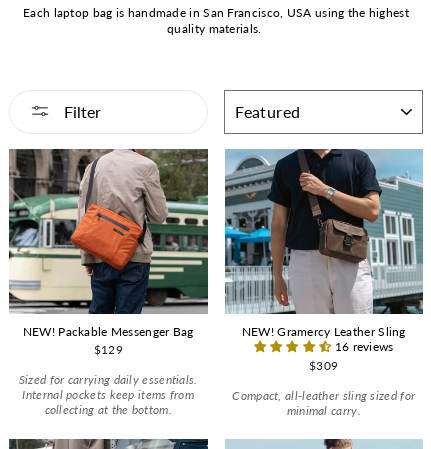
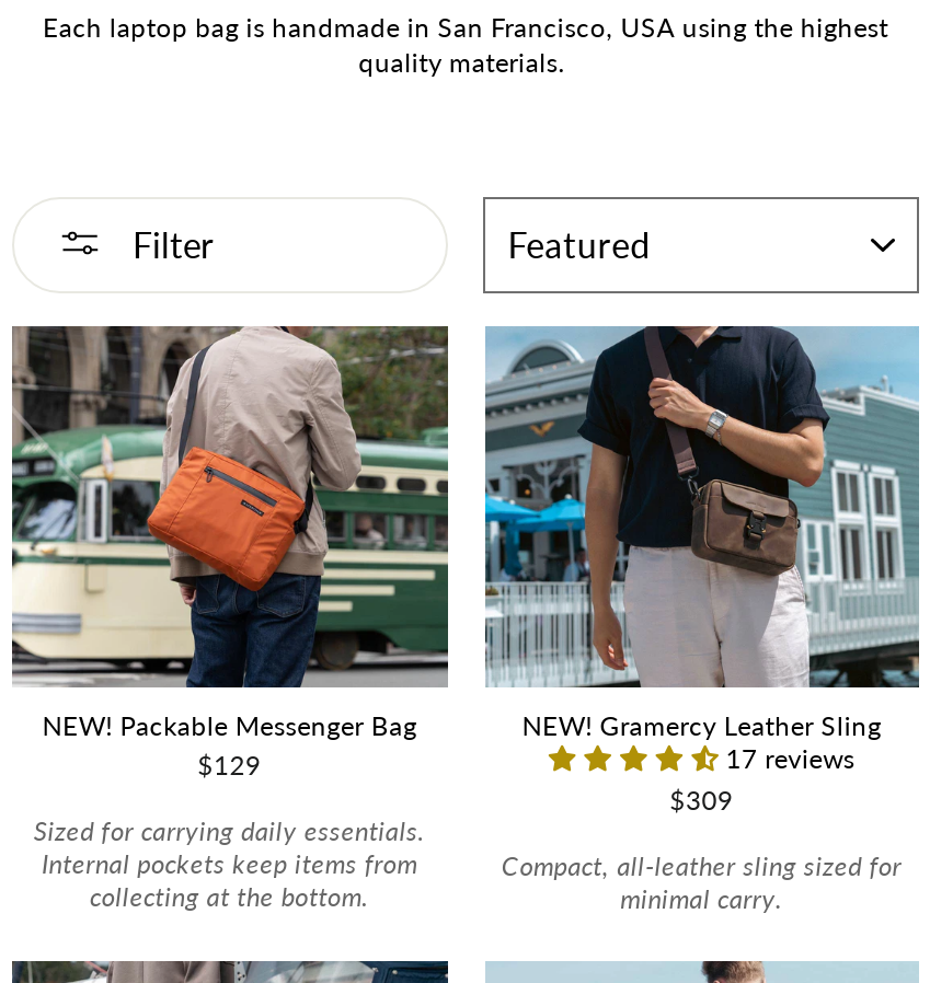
- 16 reviews
+ 17 reviews
